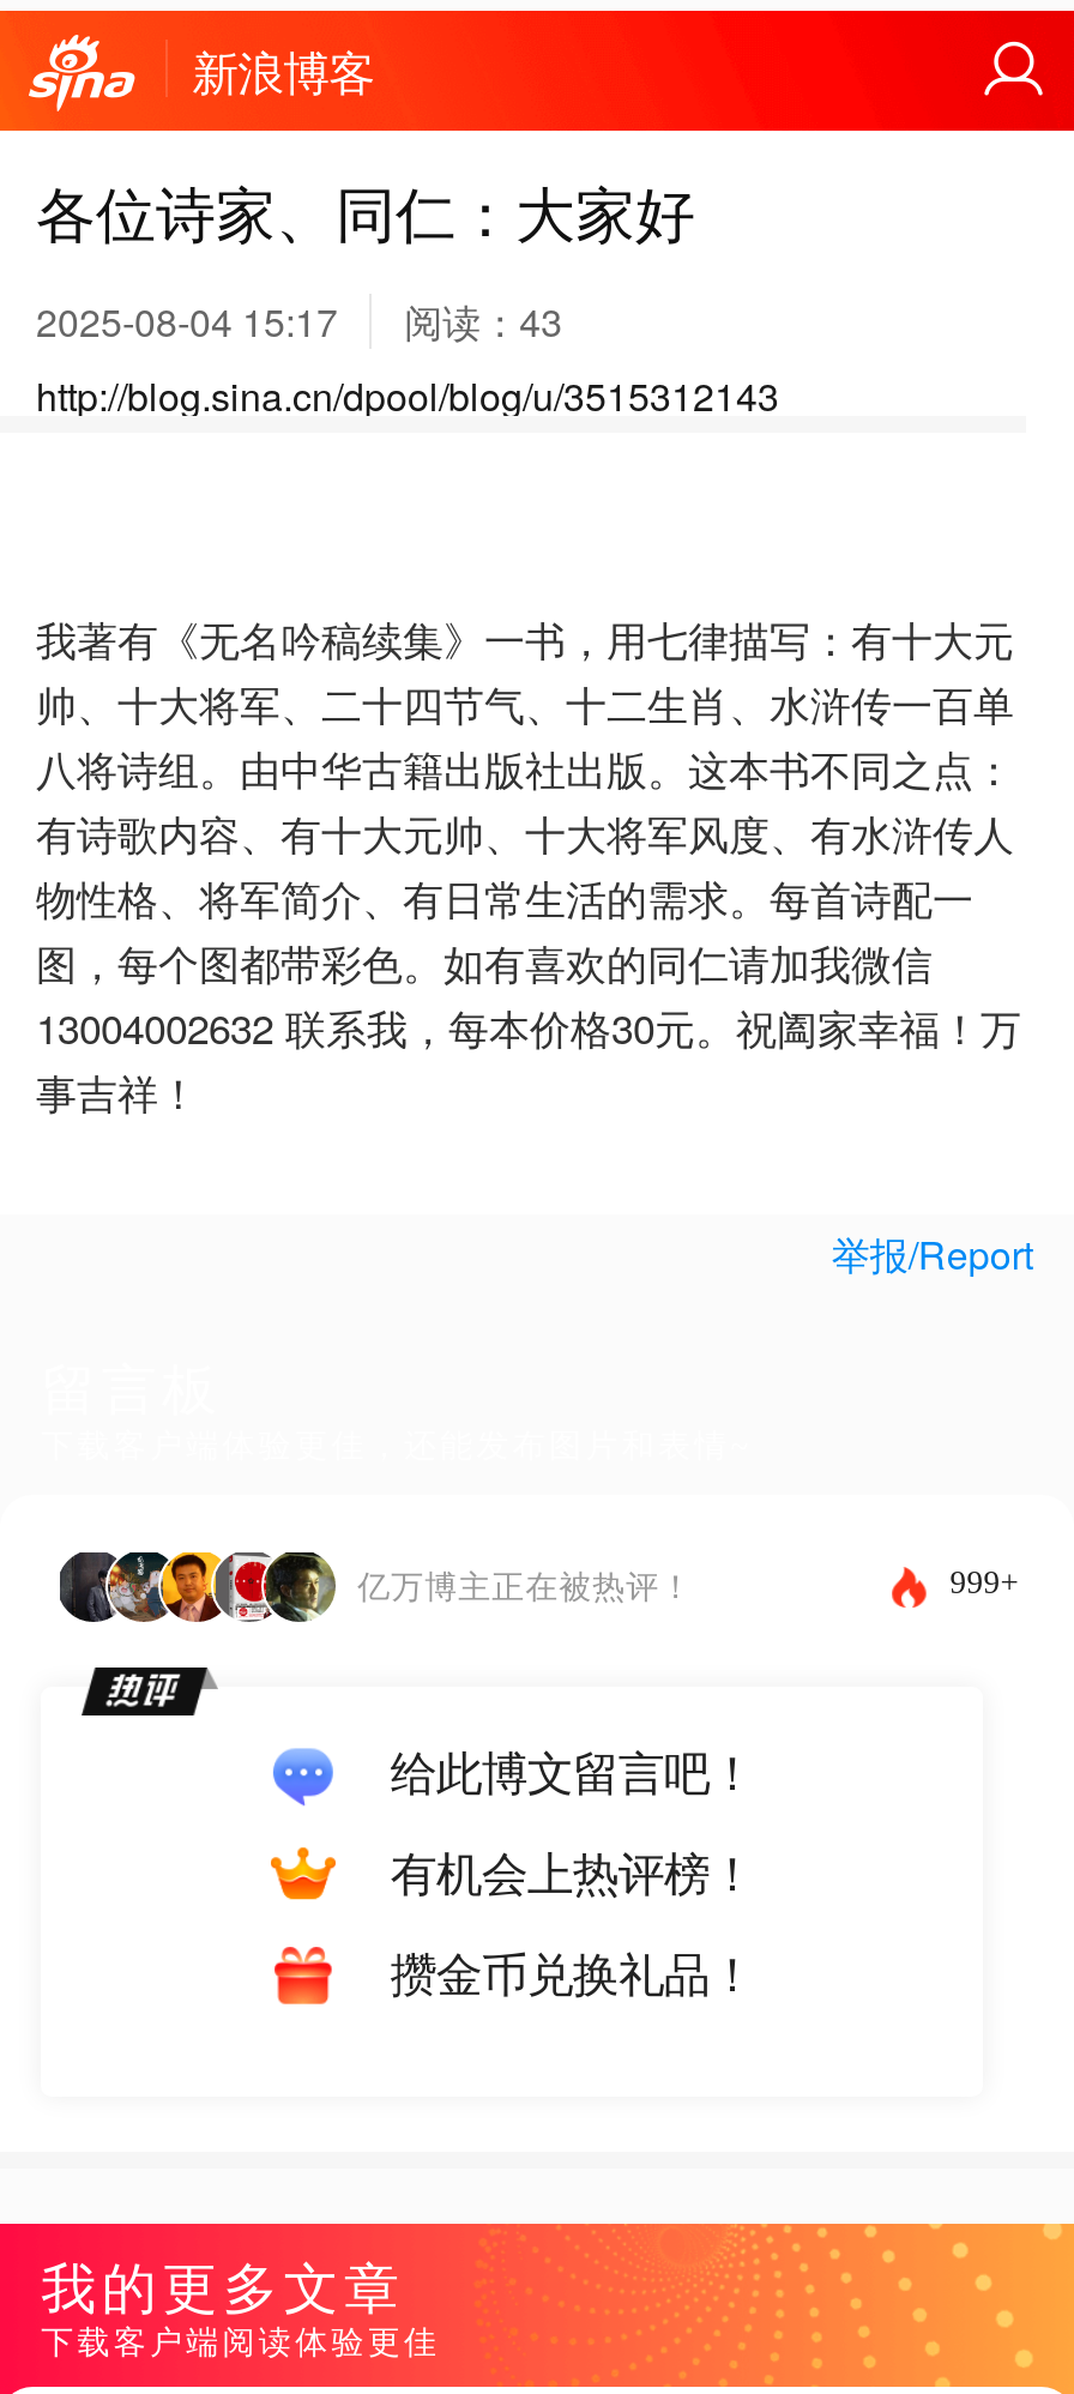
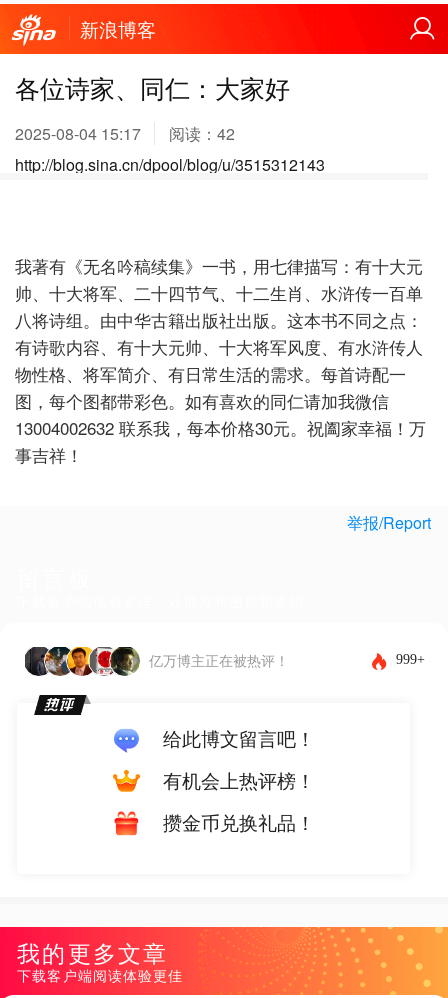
- 2025-08-04 15:17 阅读：43
+ 2025-08-04 15:17 阅读：42
